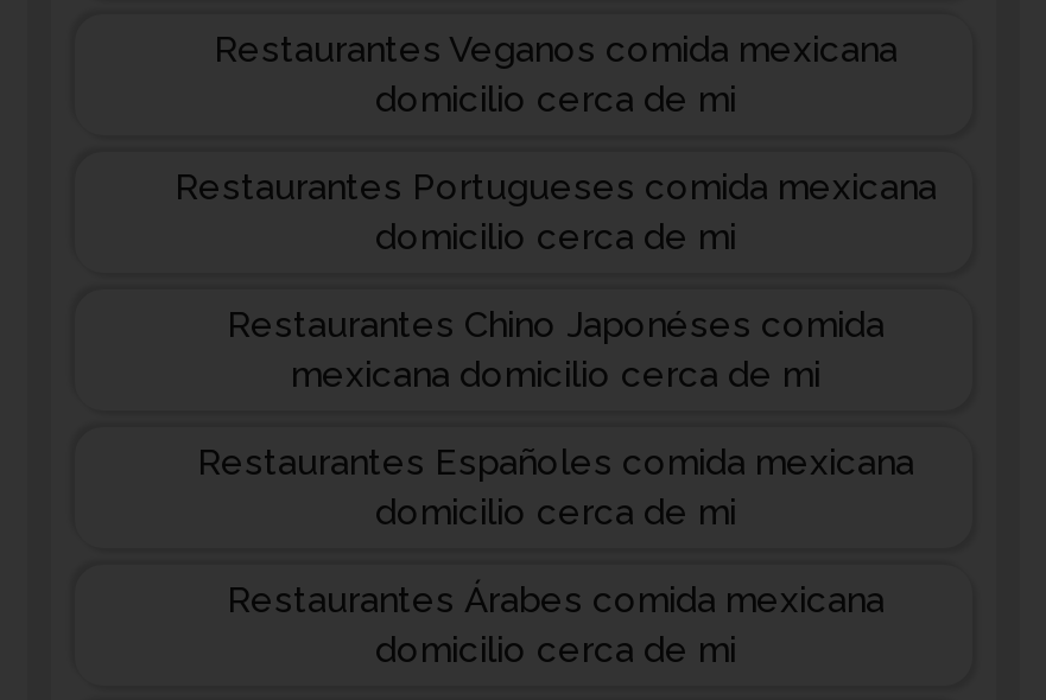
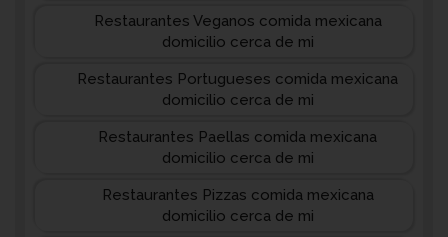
- Restaurantes Chino Japonéses comida
- mexicana domicilio cerca de mi
- Restaurantes Españoles comida mexicana
+ Restaurantes Paellas comida mexicana

- Restaurantes Árabes comida mexicana
+ Restaurantes Pizzas comida mexicana
